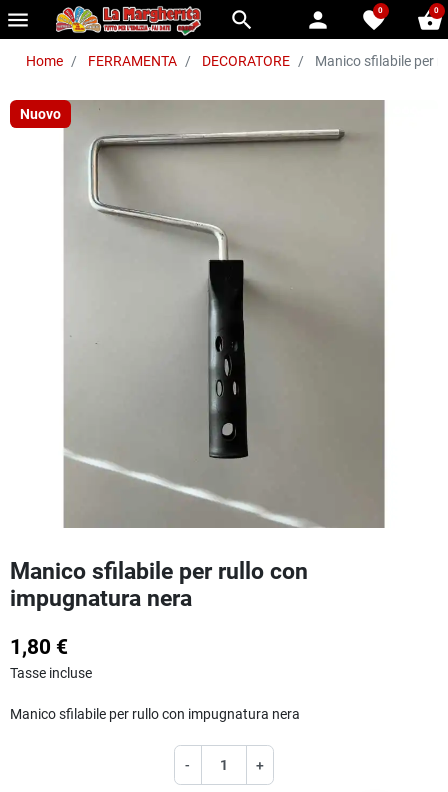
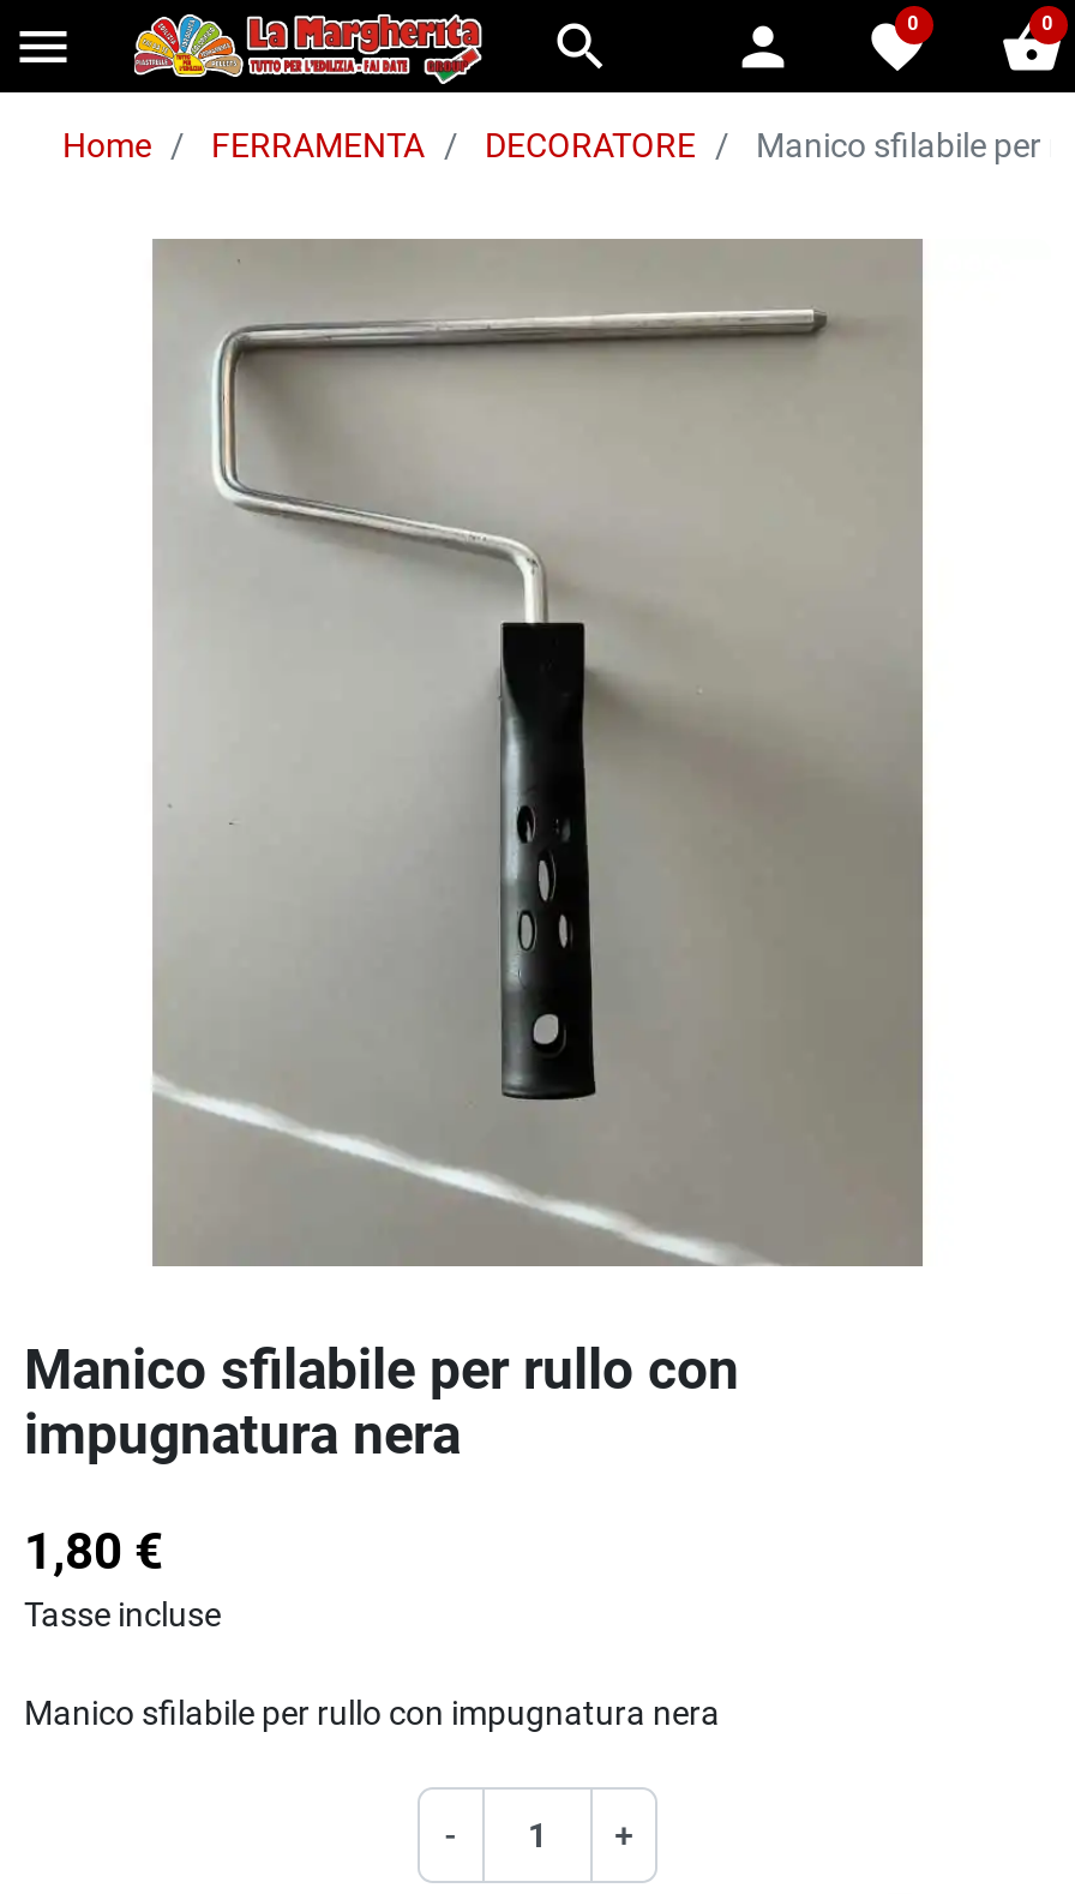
- Nuovo
